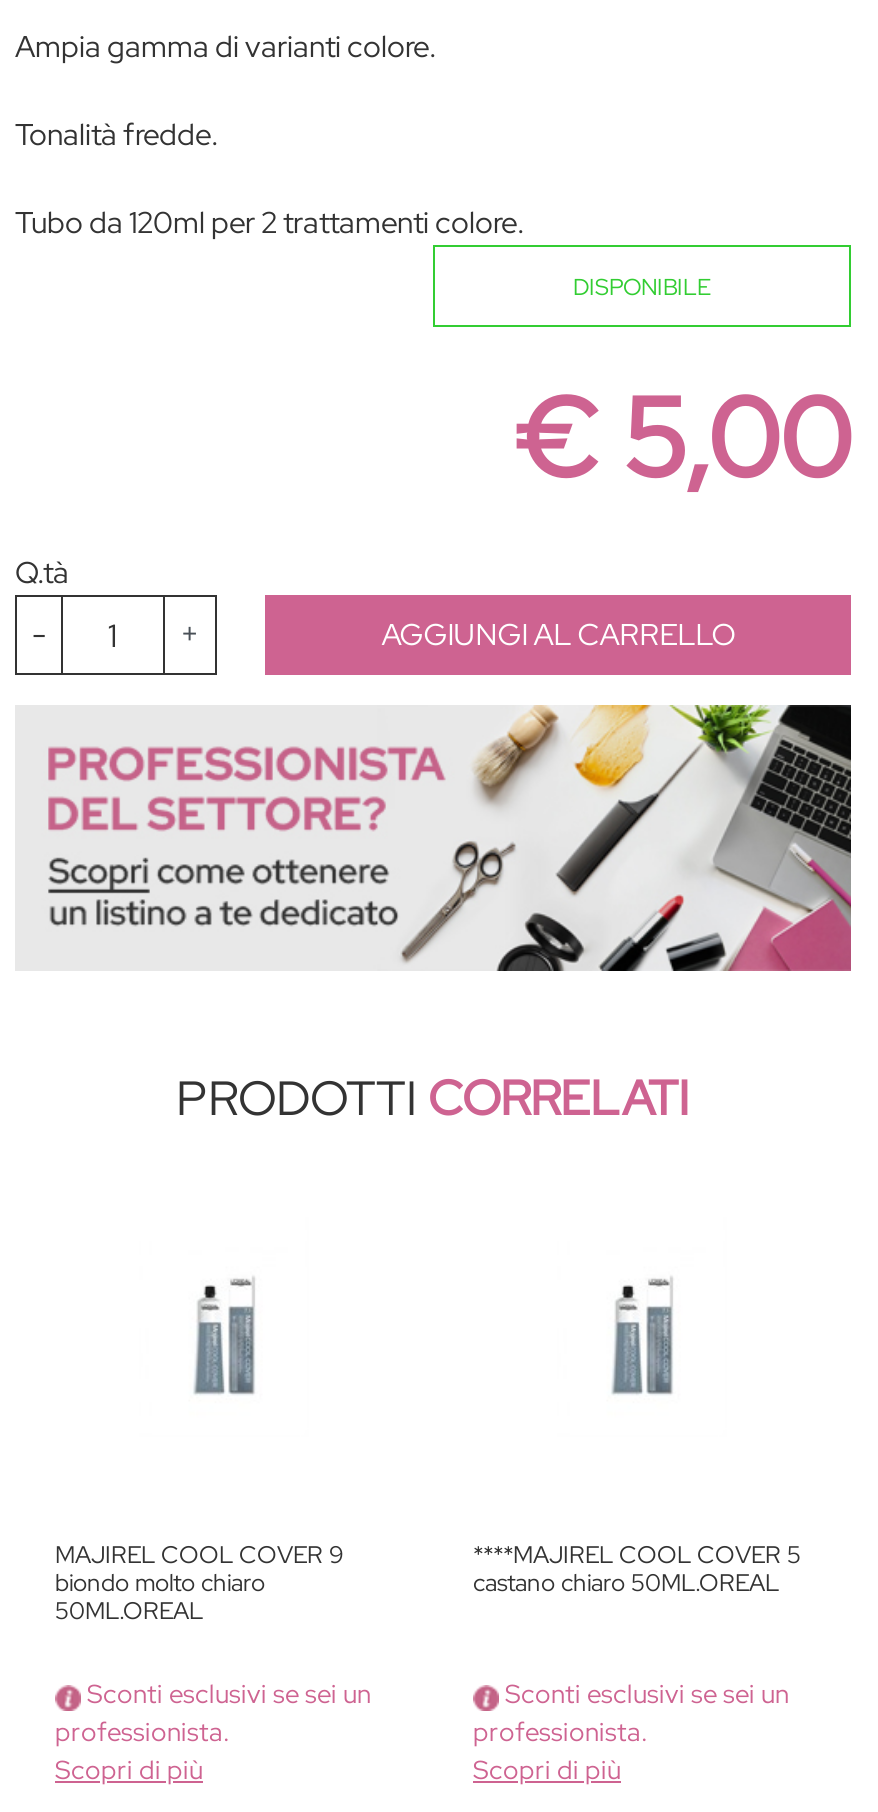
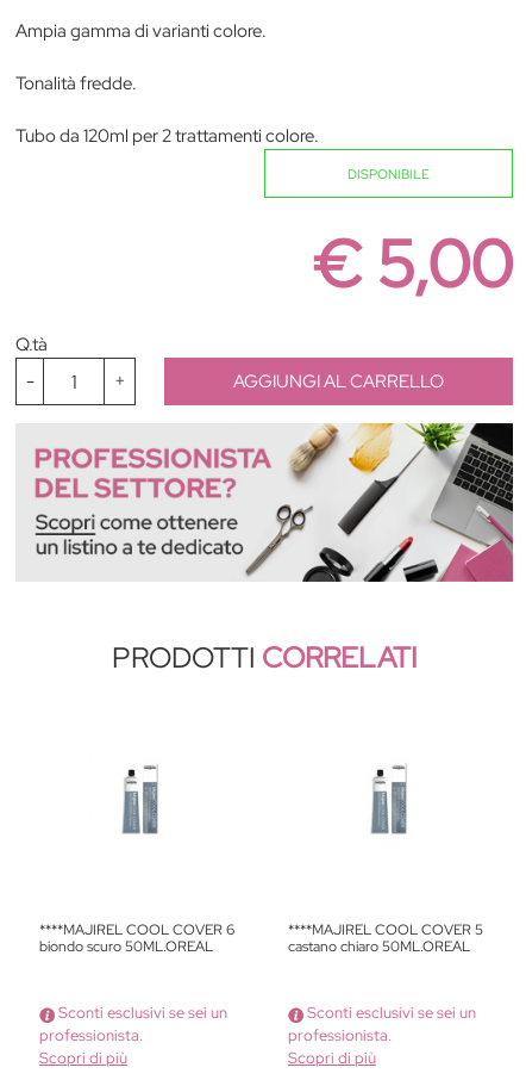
- MAJIREL COOL COVER 9
- biondo molto chiaro
- 50ML.OREAL
+ ****MAJIREL COOL COVER 6
+ biondo scuro 50ML.OREAL
